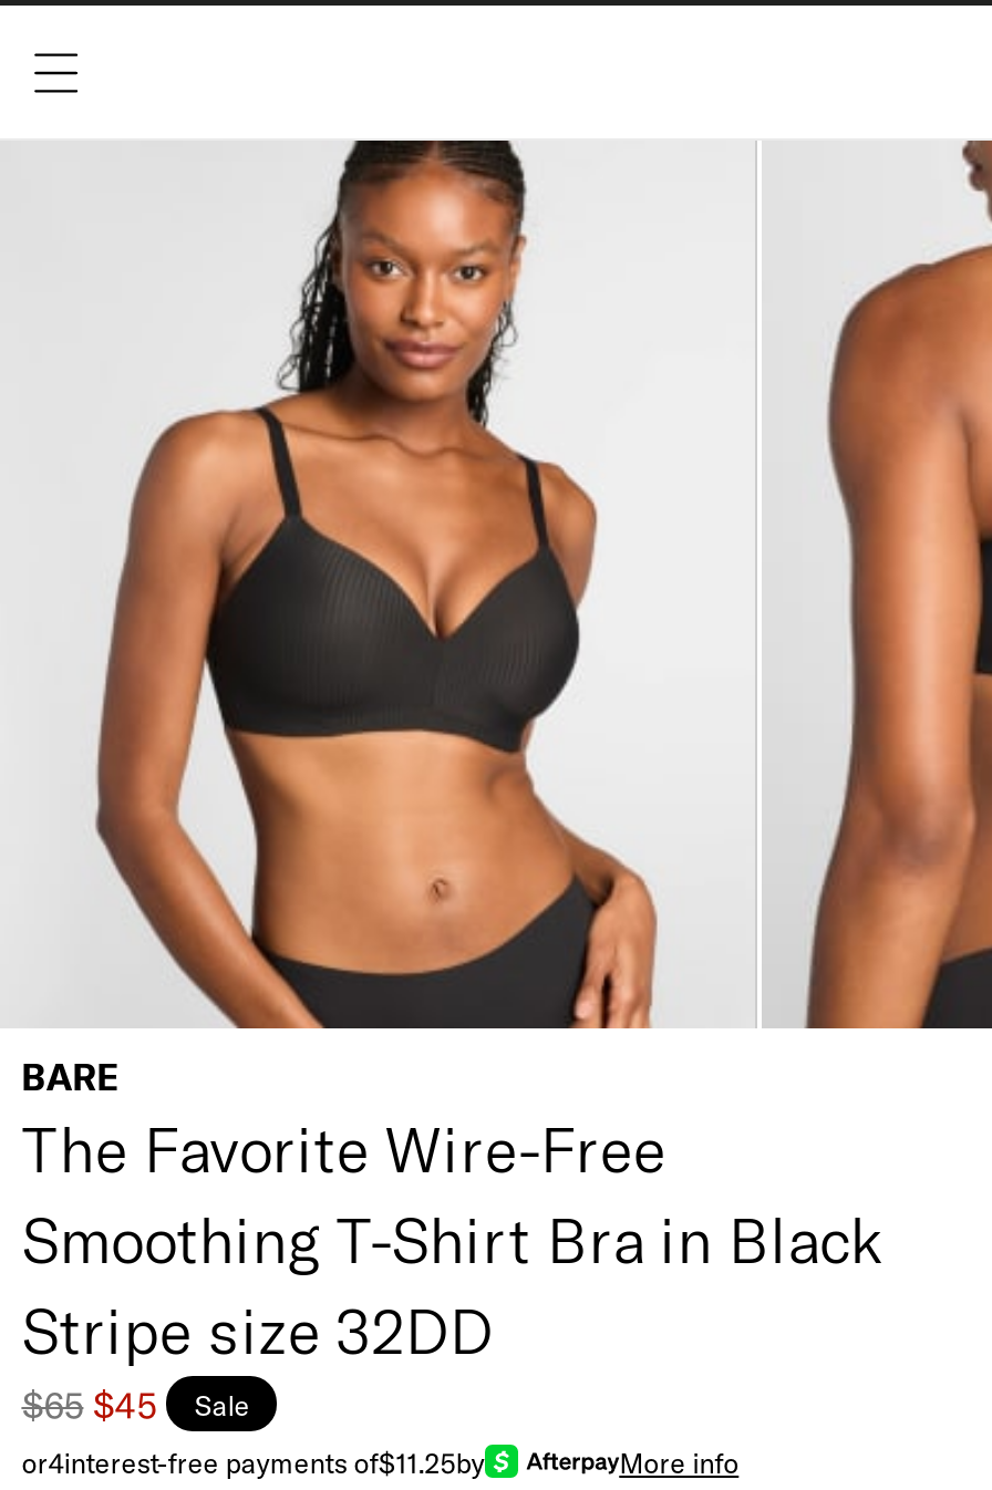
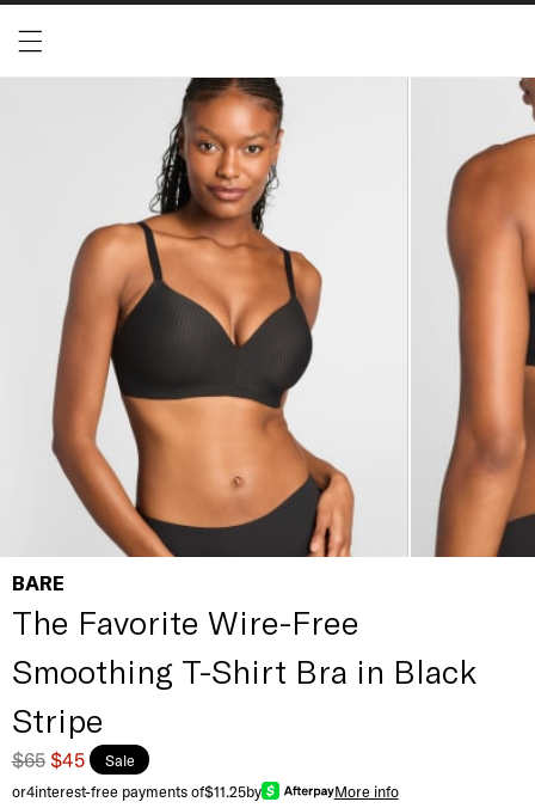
- Stripe size 32DD
+ Stripe
